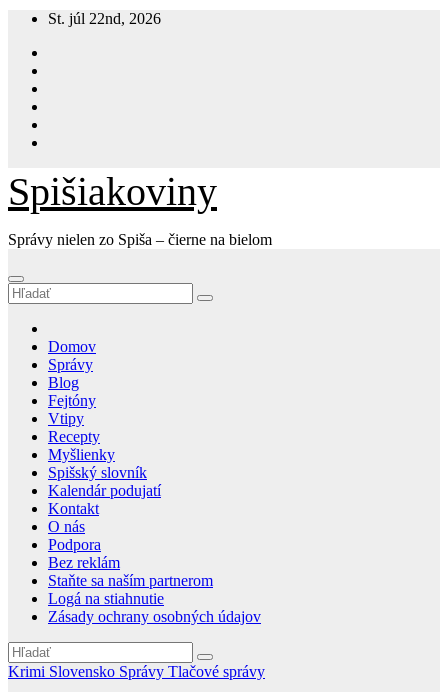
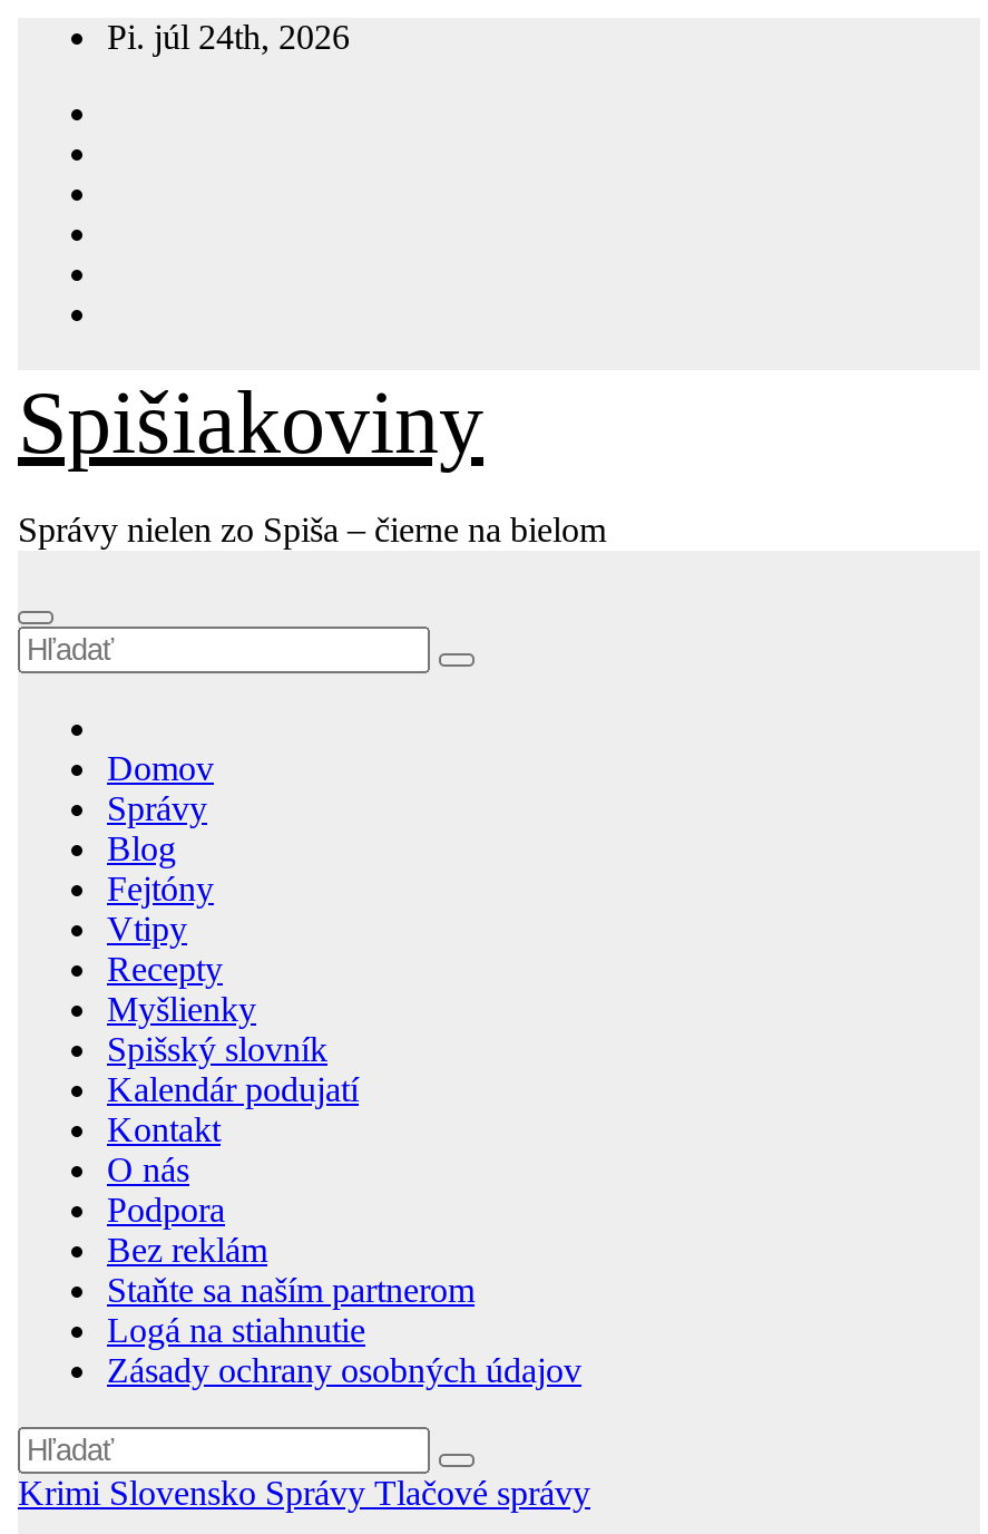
- St. júl 22nd, 2026
+ Pi. júl 24th, 2026
